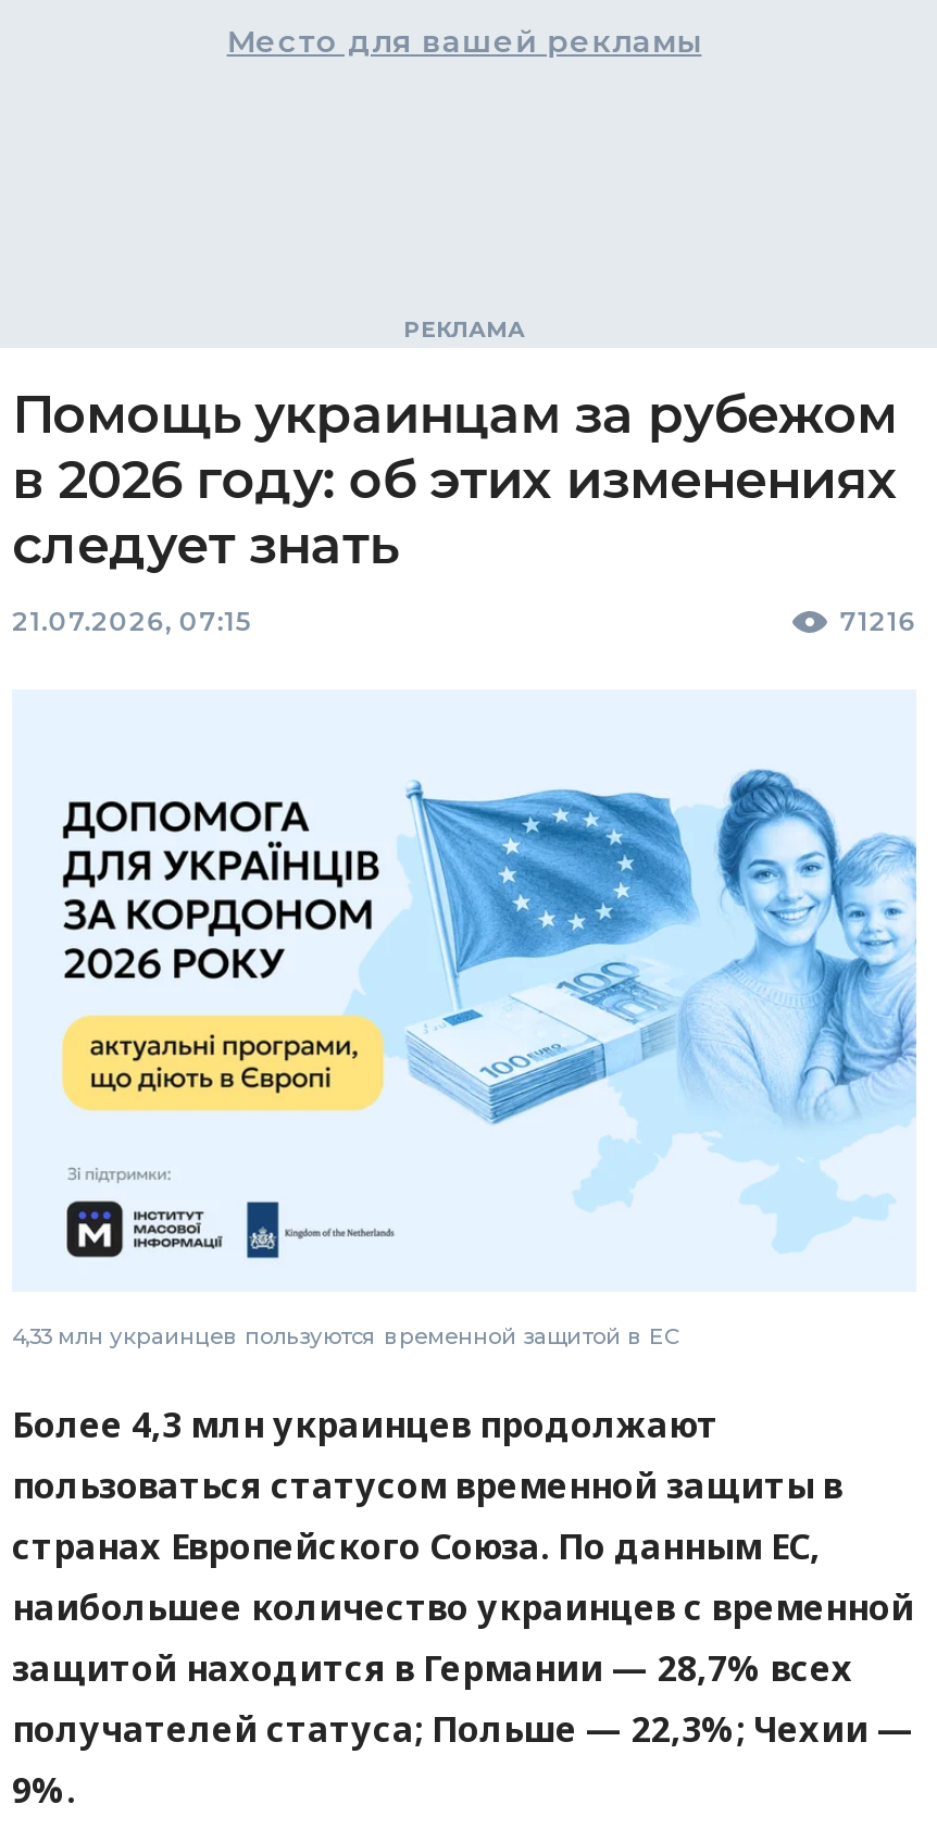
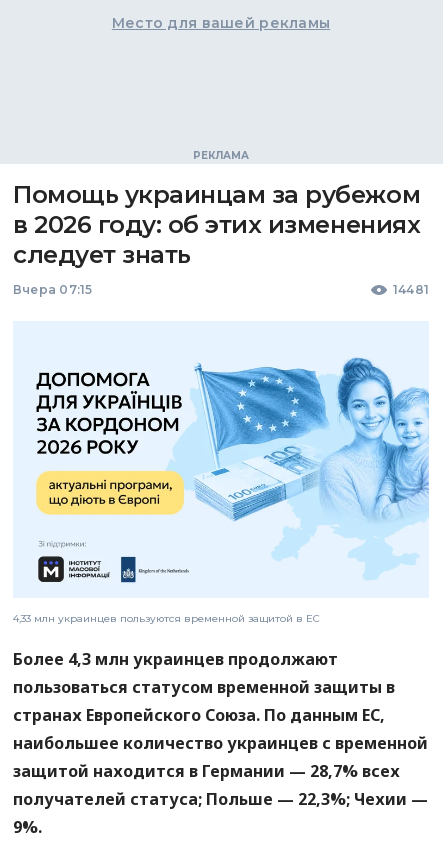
- 21.07.2026, 07:15
- 71216
+ Вчера 07:15
+ 14481
